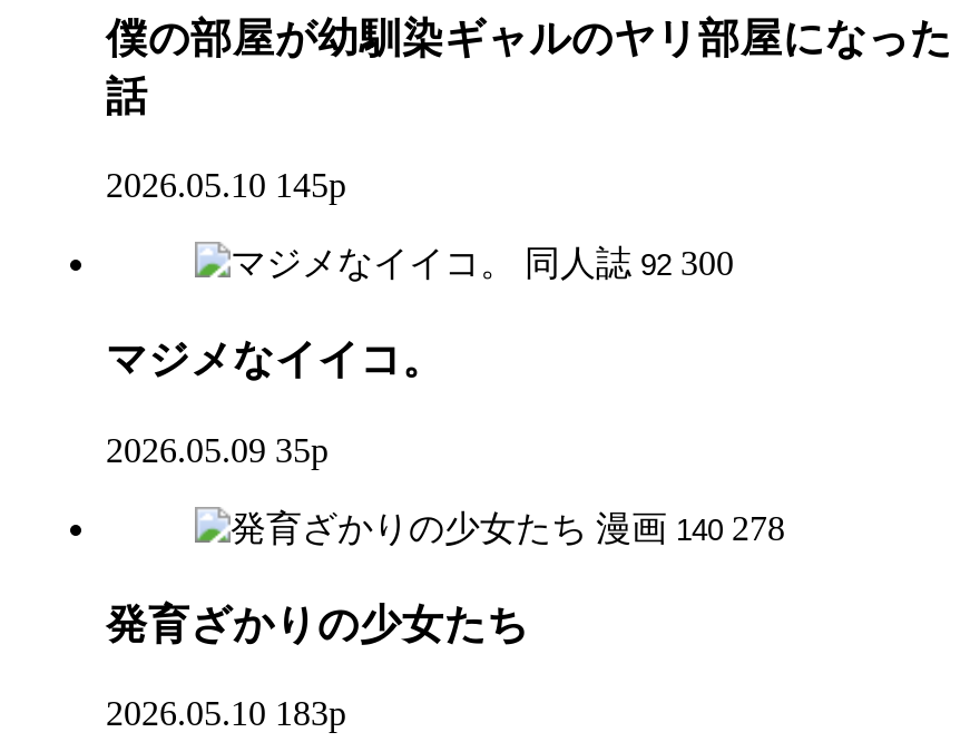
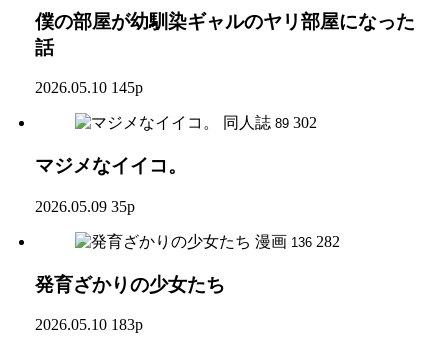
- 同人誌 92 300
+ 同人誌 89 302

- 漫画 140 278
+ 漫画 136 282
